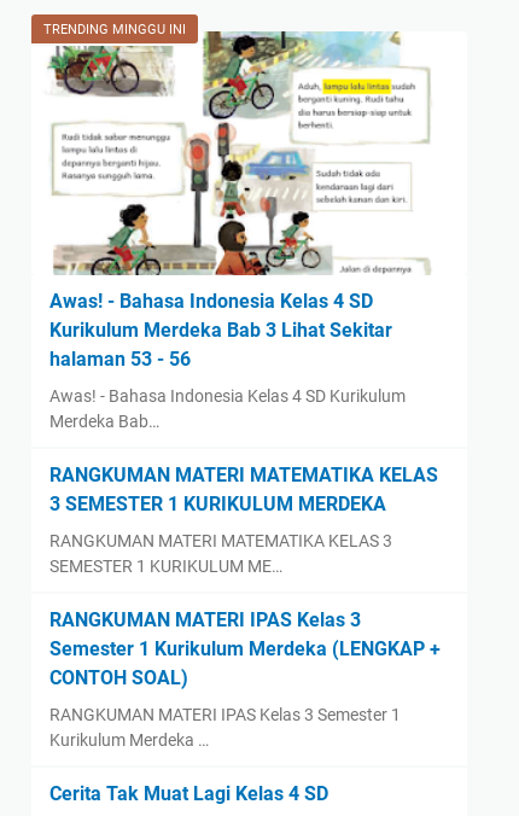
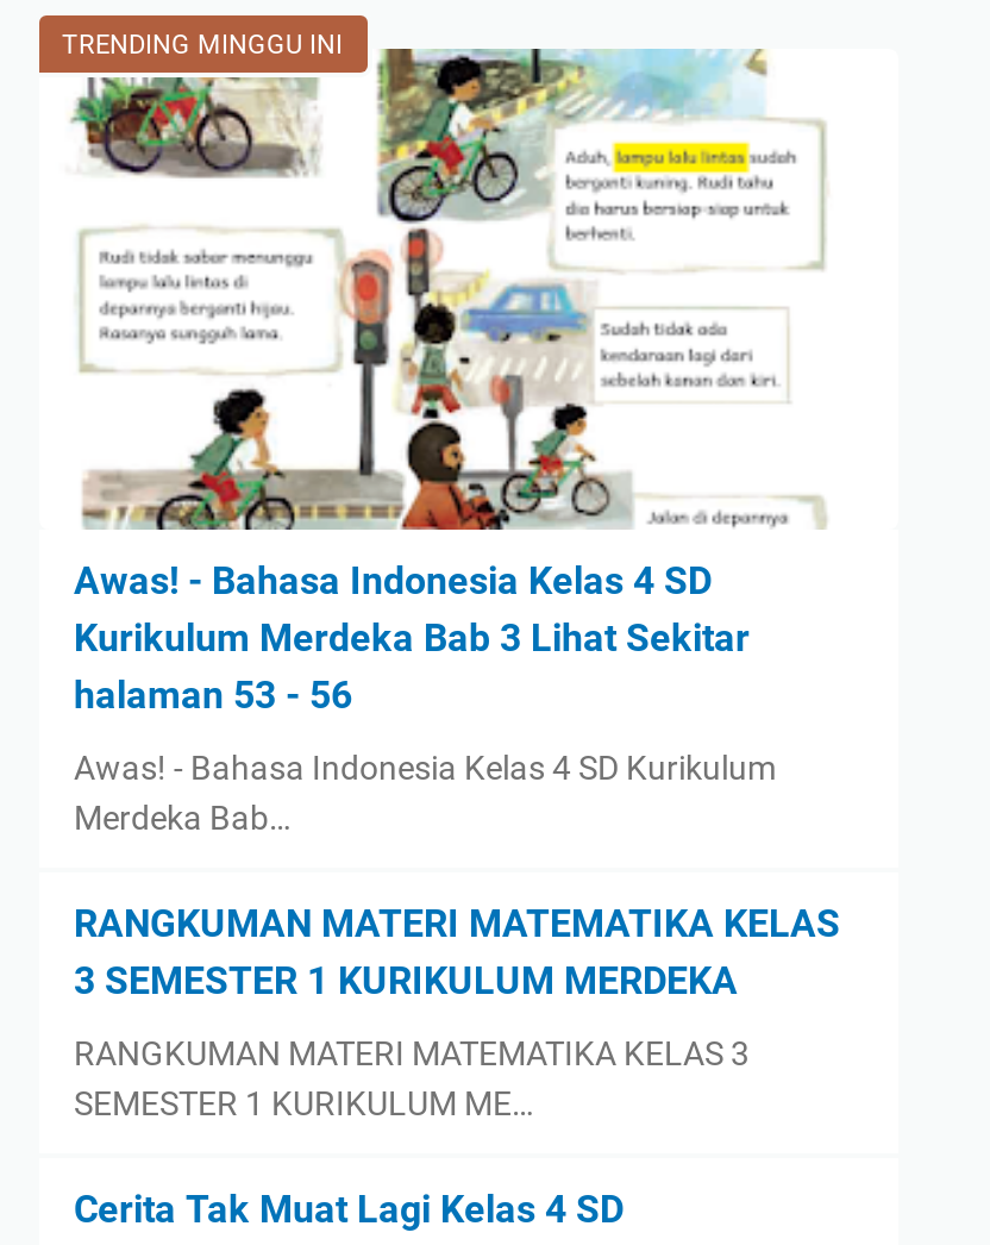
- RANGKUMAN MATERI IPAS Kelas 3
- Semester 1 Kurikulum Merdeka (LENGKAP +
- CONTOH SOAL)
- RANGKUMAN MATERI IPAS Kelas 3 Semester 1
- Kurikulum Merdeka …
